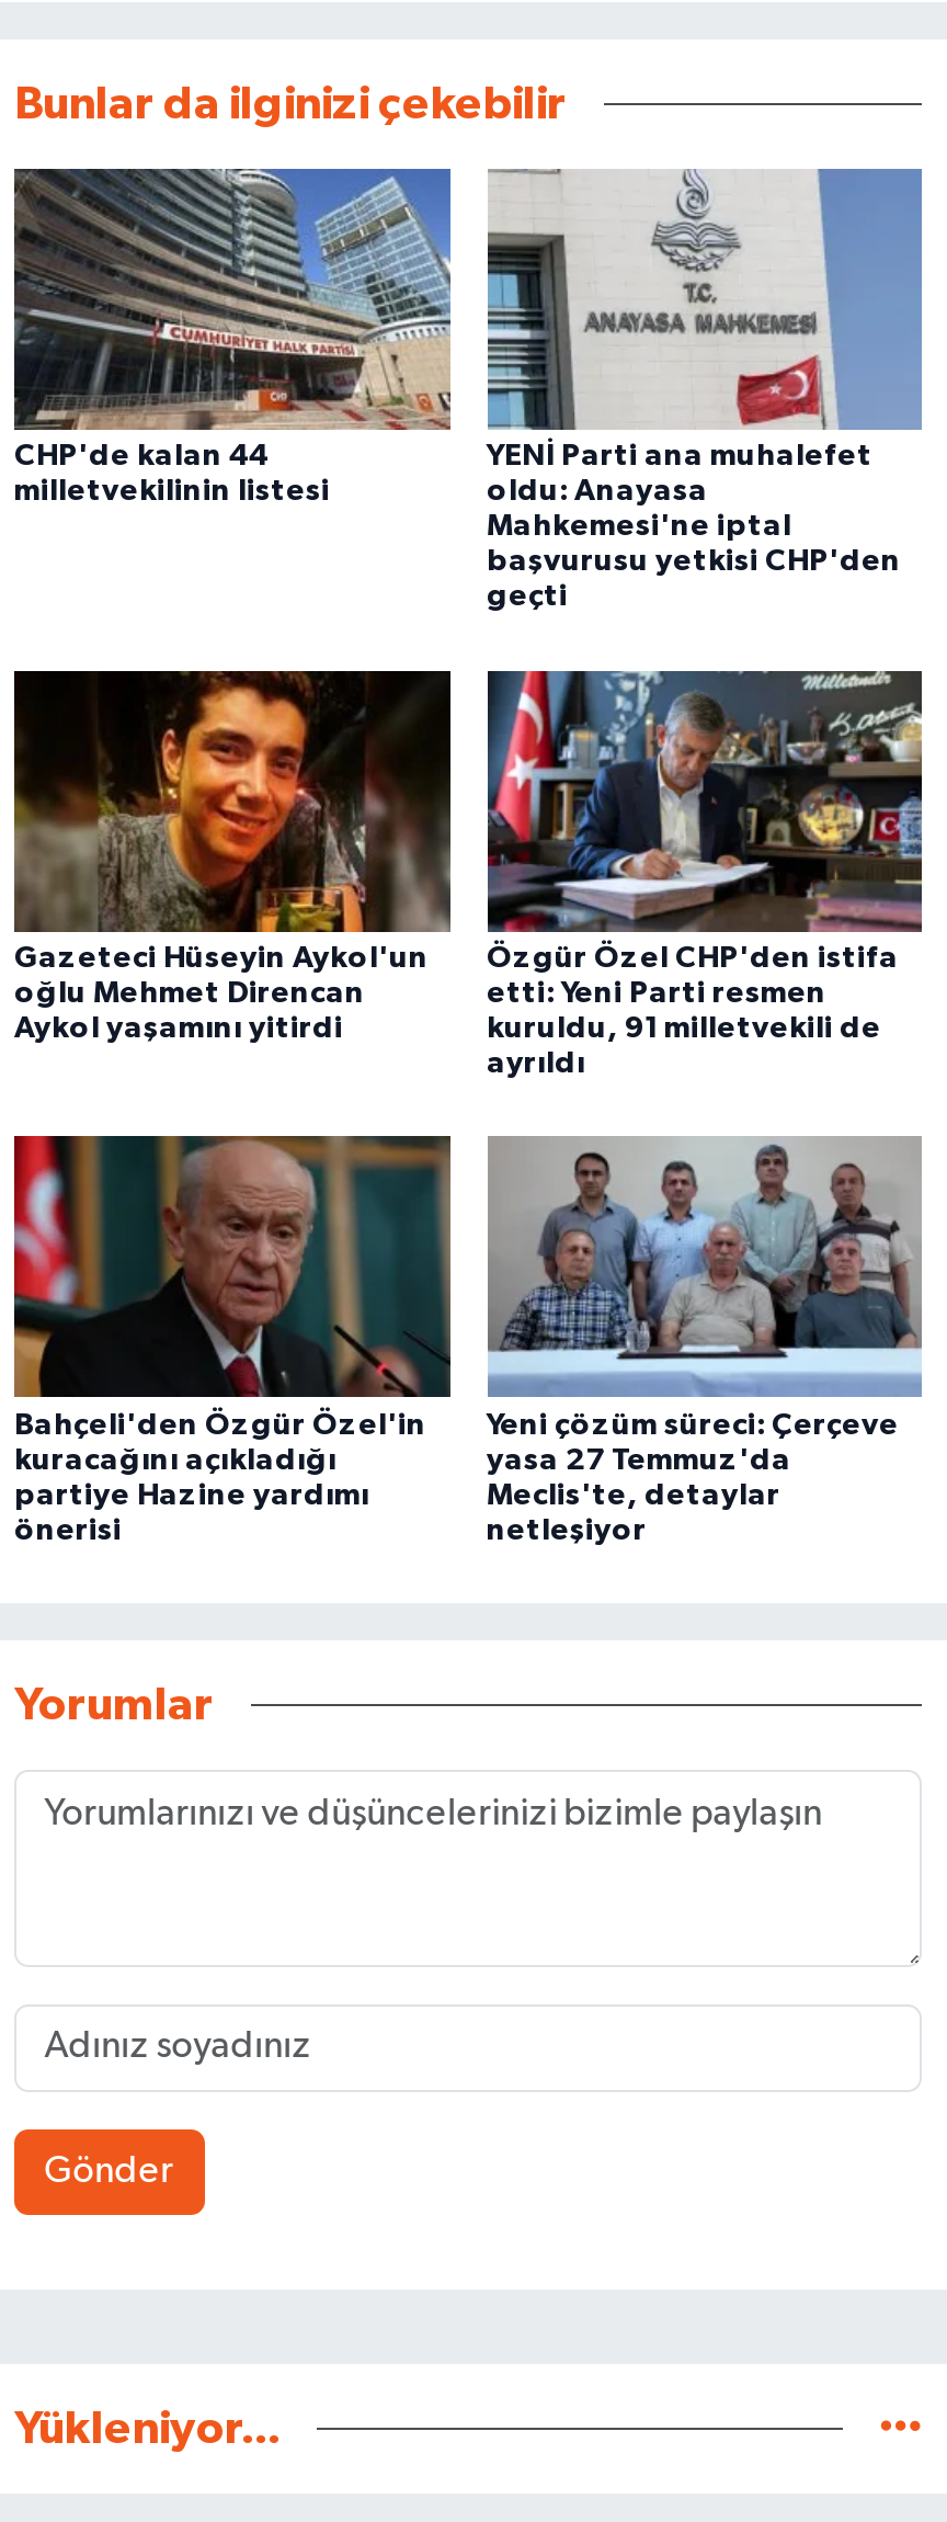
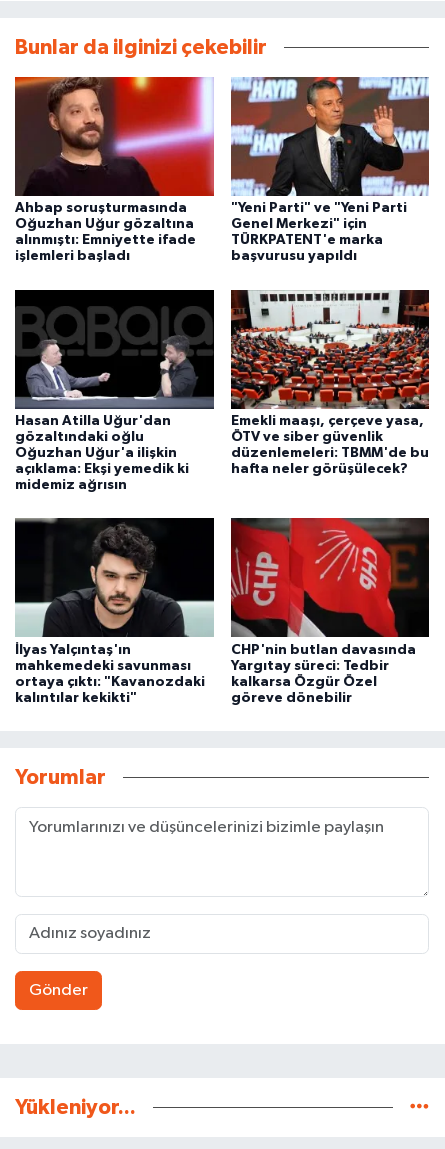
- [image]
- CHP'de kalan 44
- milletvekilinin listesi
+ [image]
+ Ahbap soruşturmasında
+ Oğuzhan Uğur gözaltına
+ alınmıştı: Emniyette ifade
+ işlemleri başladı

- [image]
- YENİ Parti ana muhalefet
- oldu: Anayasa
- Mahkemesi'ne iptal
- başvurusu yetkisi CHP'den
- geçti
+ [image]
+ "Yeni Parti" ve "Yeni Parti
+ Genel Merkezi" için
+ TÜRKPATENT'e marka
+ başvurusu yapıldı

- [image]
- Gazeteci Hüseyin Aykol'un
- oğlu Mehmet Direncan
- Aykol yaşamını yitirdi
+ [image]
+ Hasan Atilla Uğur'dan
+ gözaltındaki oğlu
+ Oğuzhan Uğur'a ilişkin
+ açıklama: Ekşi yemedik ki
+ midemiz ağrısın

- [image]
- Özgür Özel CHP'den istifa
- etti: Yeni Parti resmen
- kuruldu, 91 milletvekili de
- ayrıldı
+ [image]
+ Emekli maaşı, çerçeve yasa,
+ ÖTV ve siber güvenlik
+ düzenlemeleri: TBMM'de bu
+ hafta neler görüşülecek?

- [image]
- Bahçeli'den Özgür Özel'in
- kuracağını açıkladığı
- partiye Hazine yardımı
- önerisi
+ [image]
+ İlyas Yalçıntaş'ın
+ mahkemedeki savunması
+ ortaya çıktı: "Kavanozdaki
+ kalıntılar kekikti"

- [image]
- Yeni çözüm süreci: Çerçeve
- yasa 27 Temmuz'da
- Meclis'te, detaylar
- netleşiyor
+ [image]
+ CHP'nin butlan davasında
+ Yargıtay süreci: Tedbir
+ kalkarsa Özgür Özel
+ göreve dönebilir
